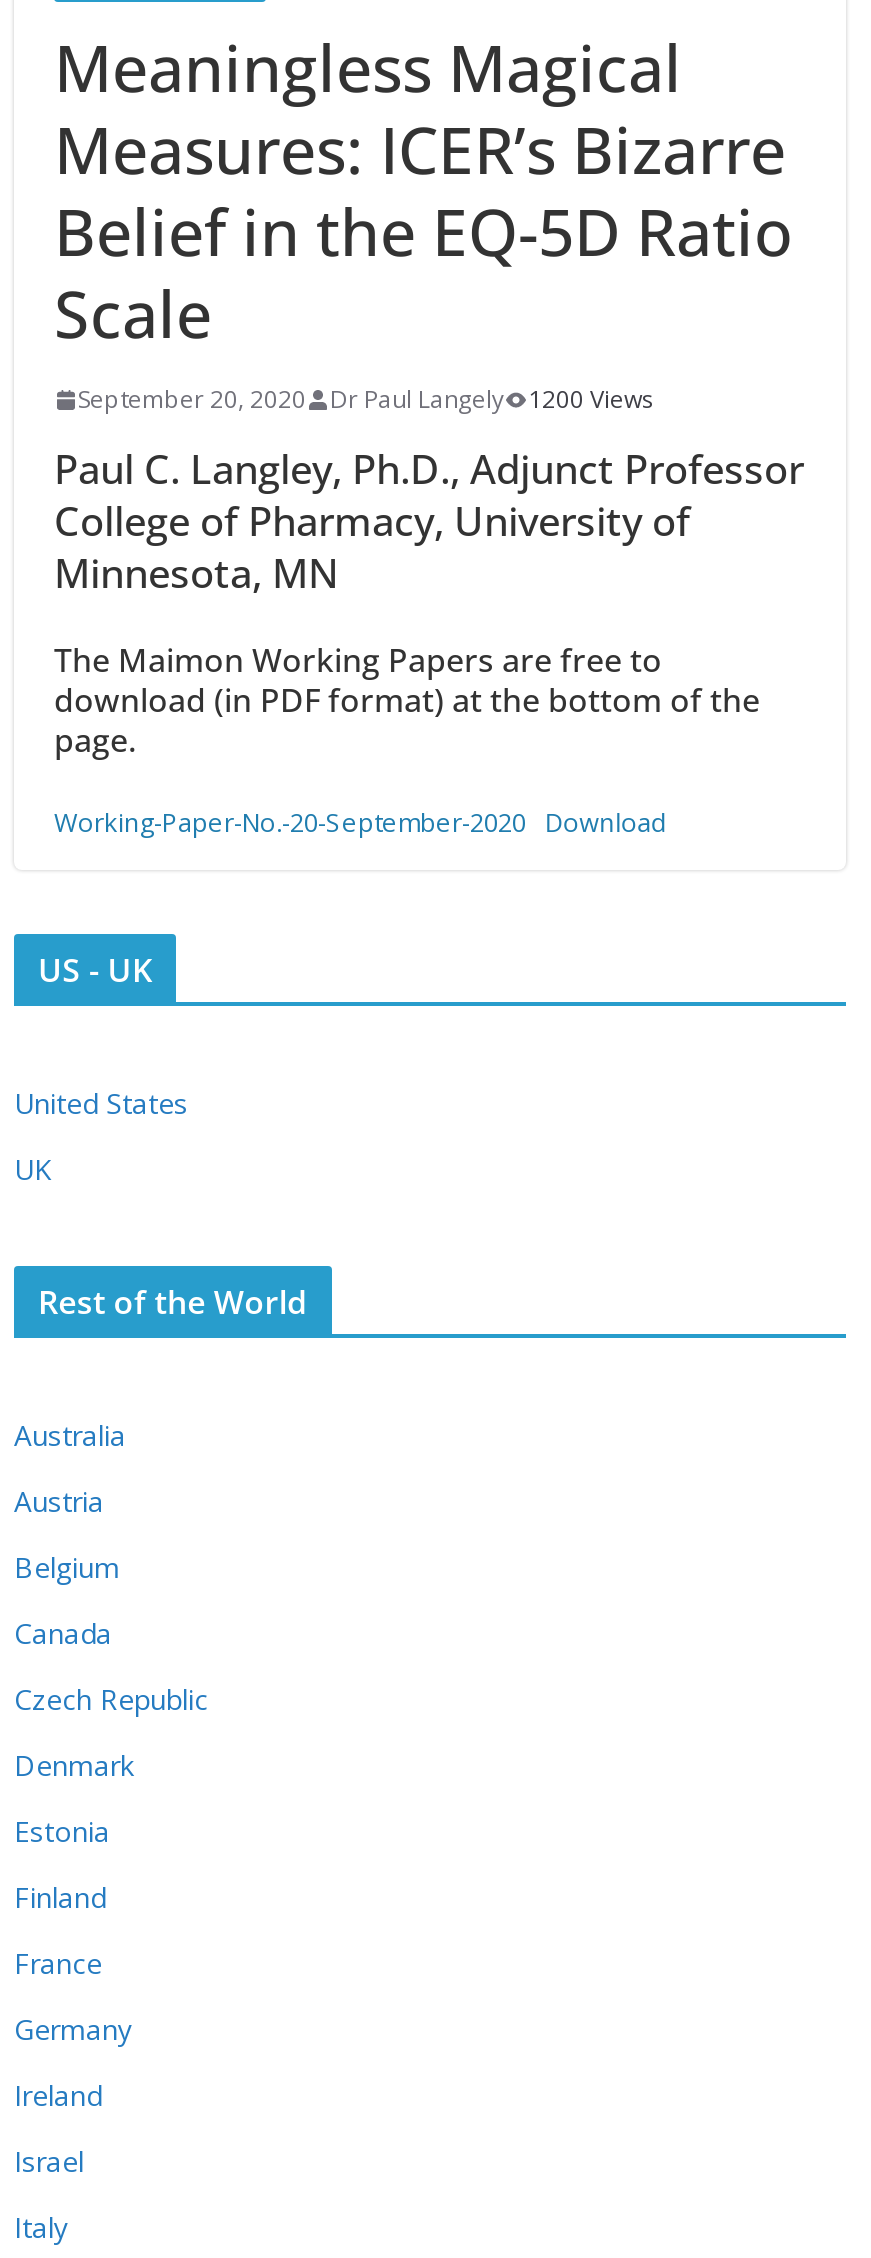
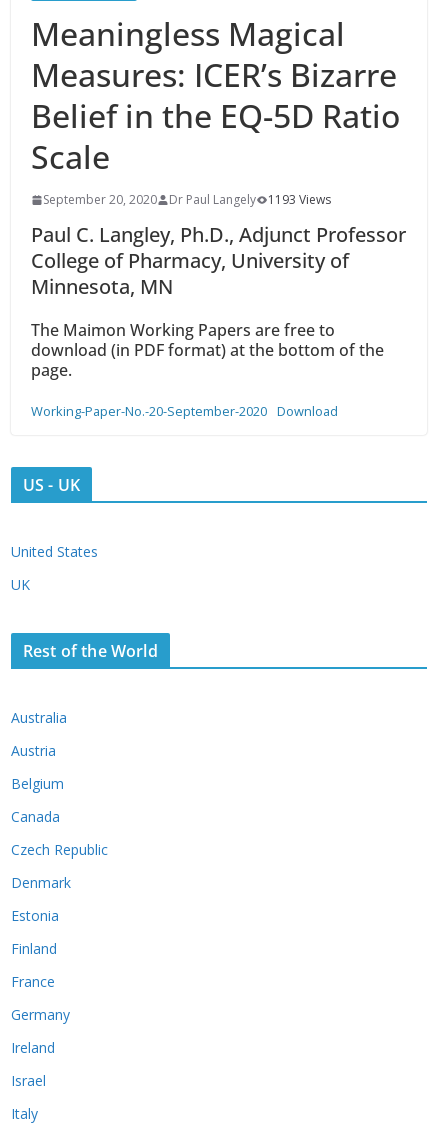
- September 20, 2020 Dr Paul Langely 1200 Views
+ September 20, 2020 Dr Paul Langely 1193 Views
